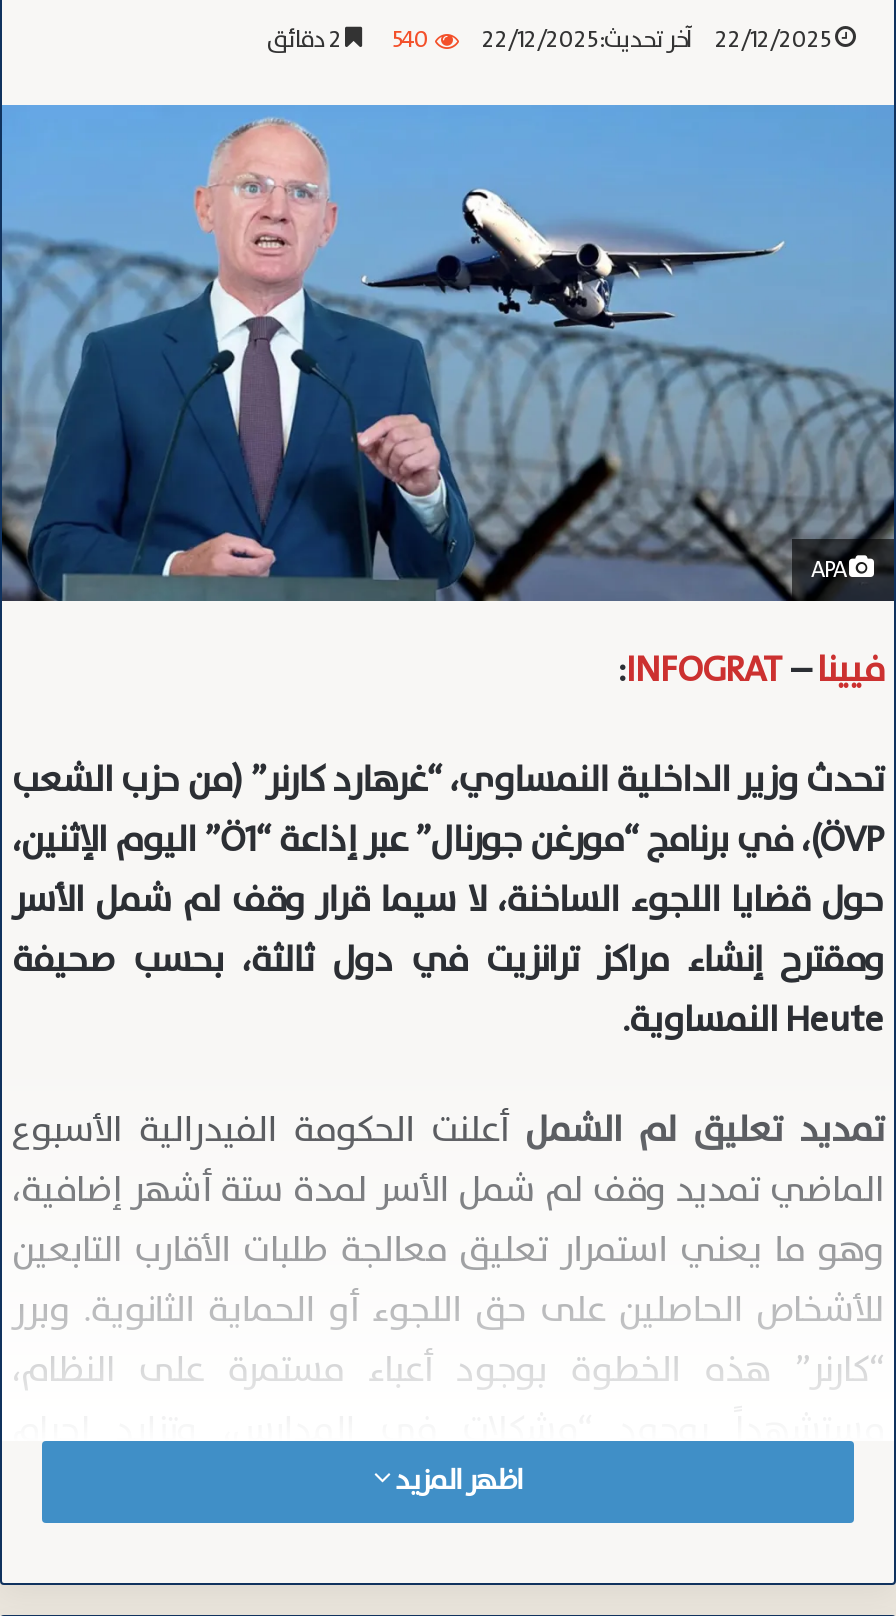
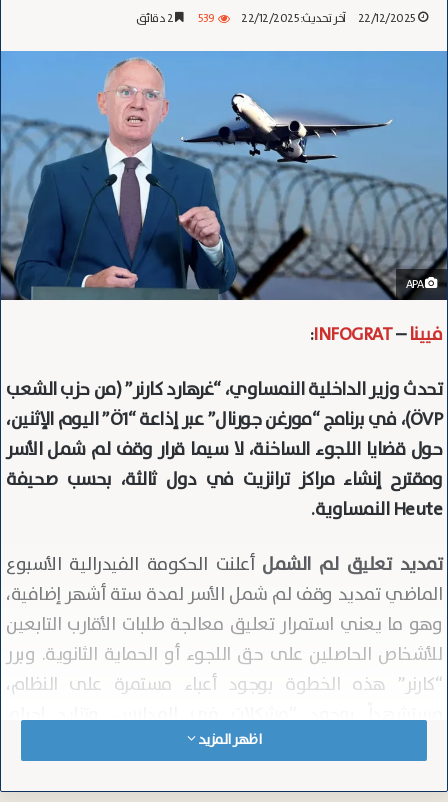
- 540
+ 539
